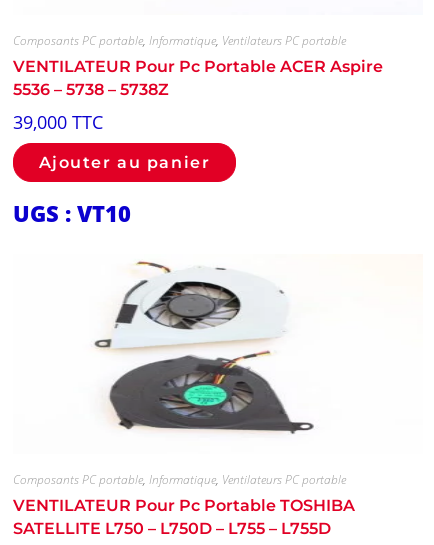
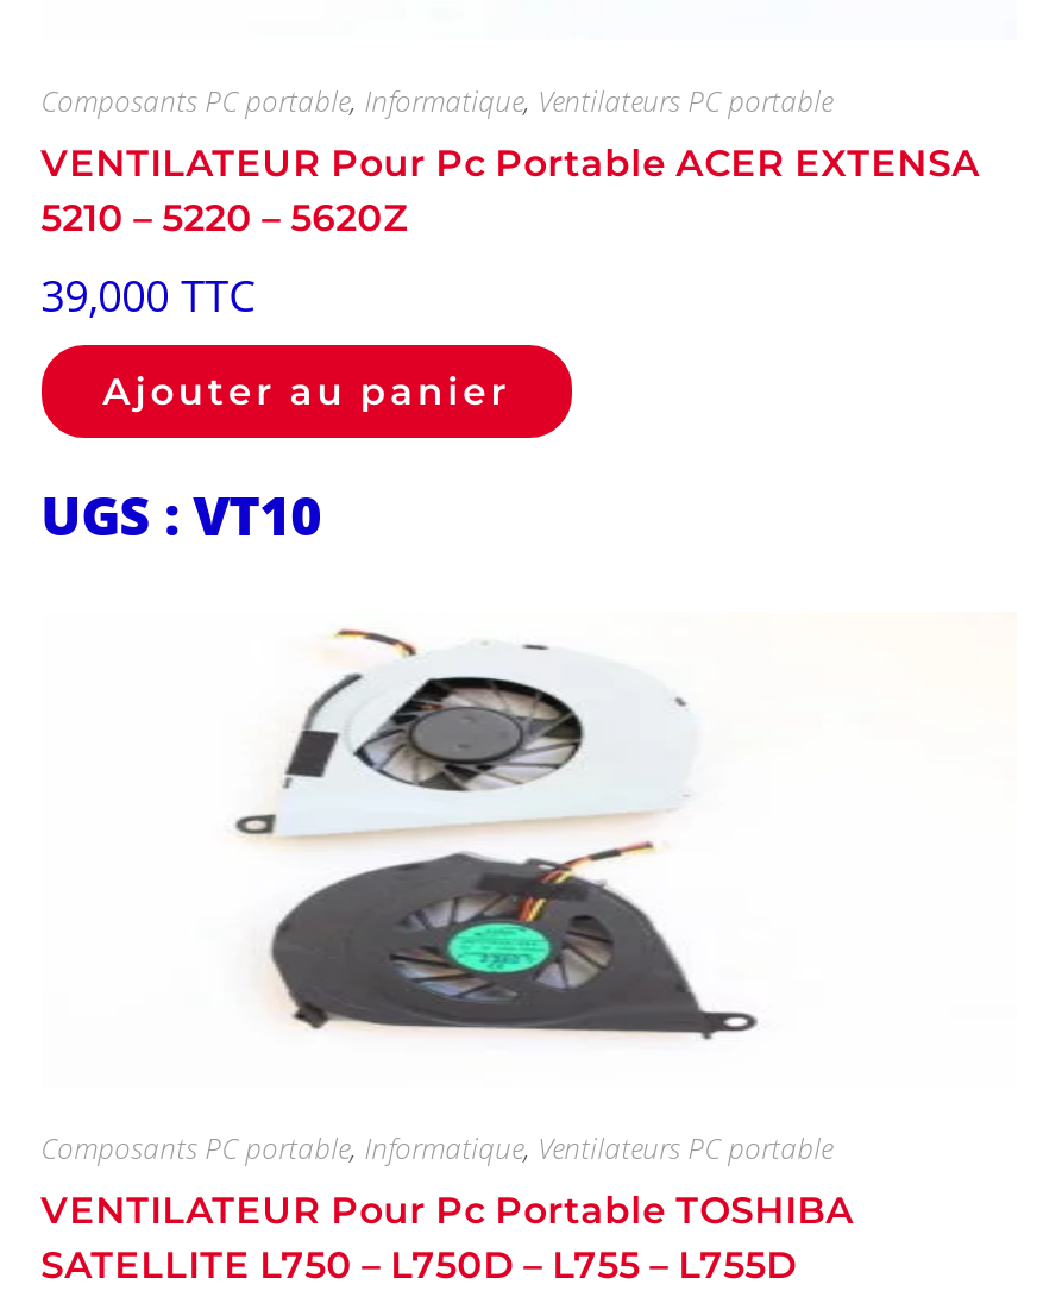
- VENTILATEUR Pour Pc Portable ACER Aspire
- 5536 – 5738 – 5738Z
+ VENTILATEUR Pour Pc Portable ACER EXTENSA
+ 5210 – 5220 – 5620Z
